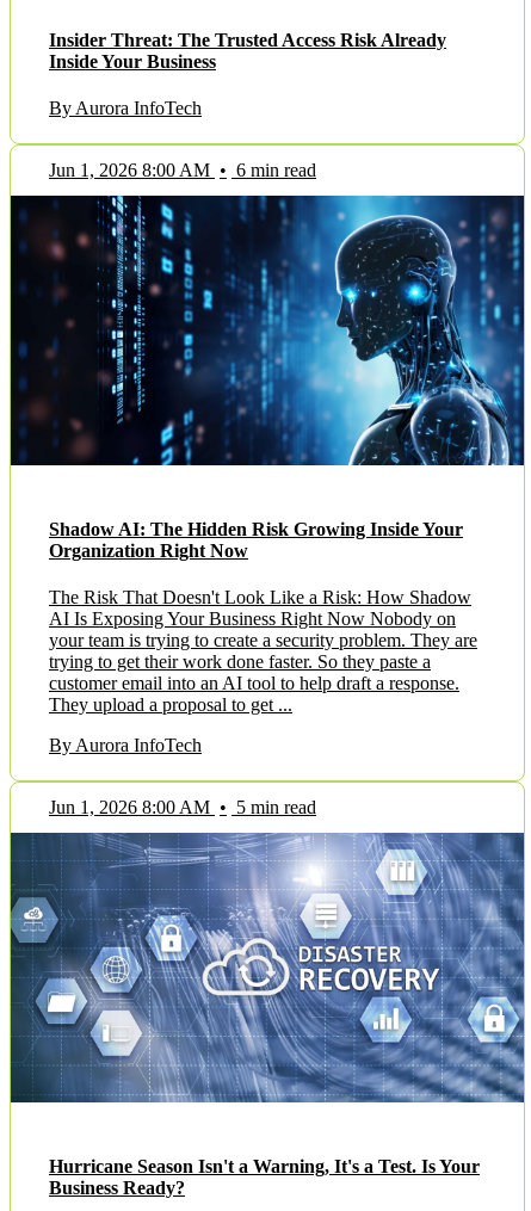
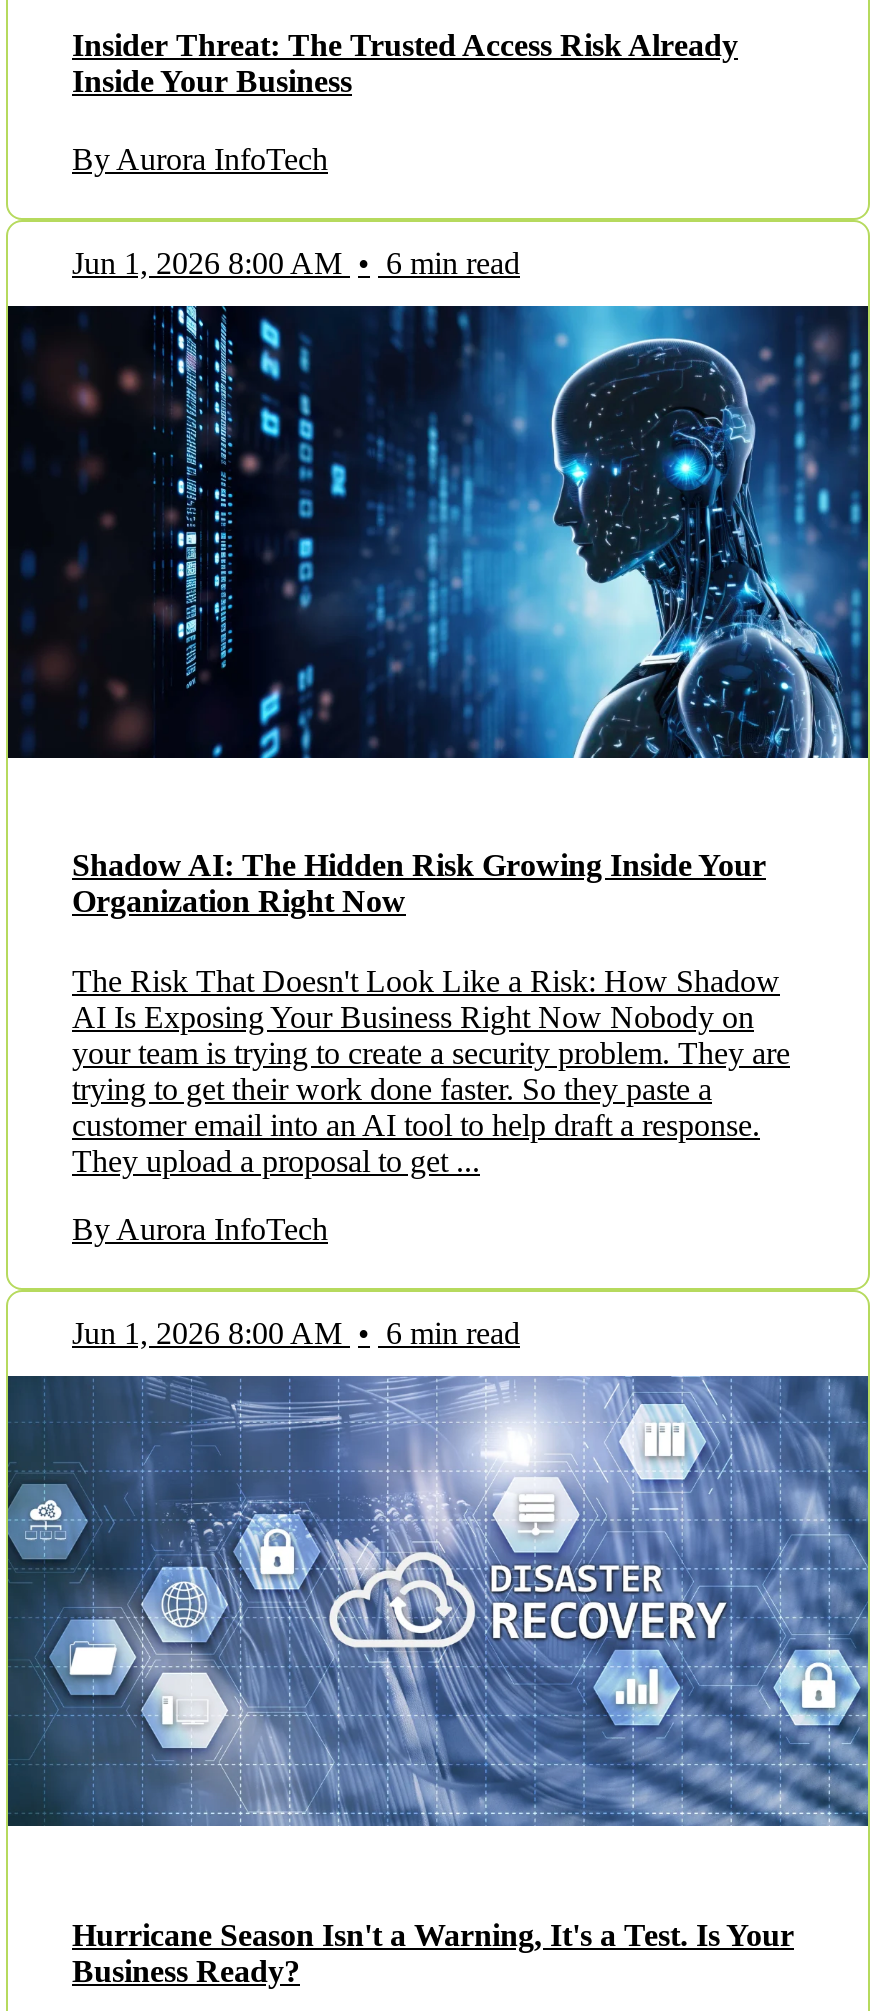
- Jun 1, 2026 8:00 AM • 5 min read
+ Jun 1, 2026 8:00 AM • 6 min read
